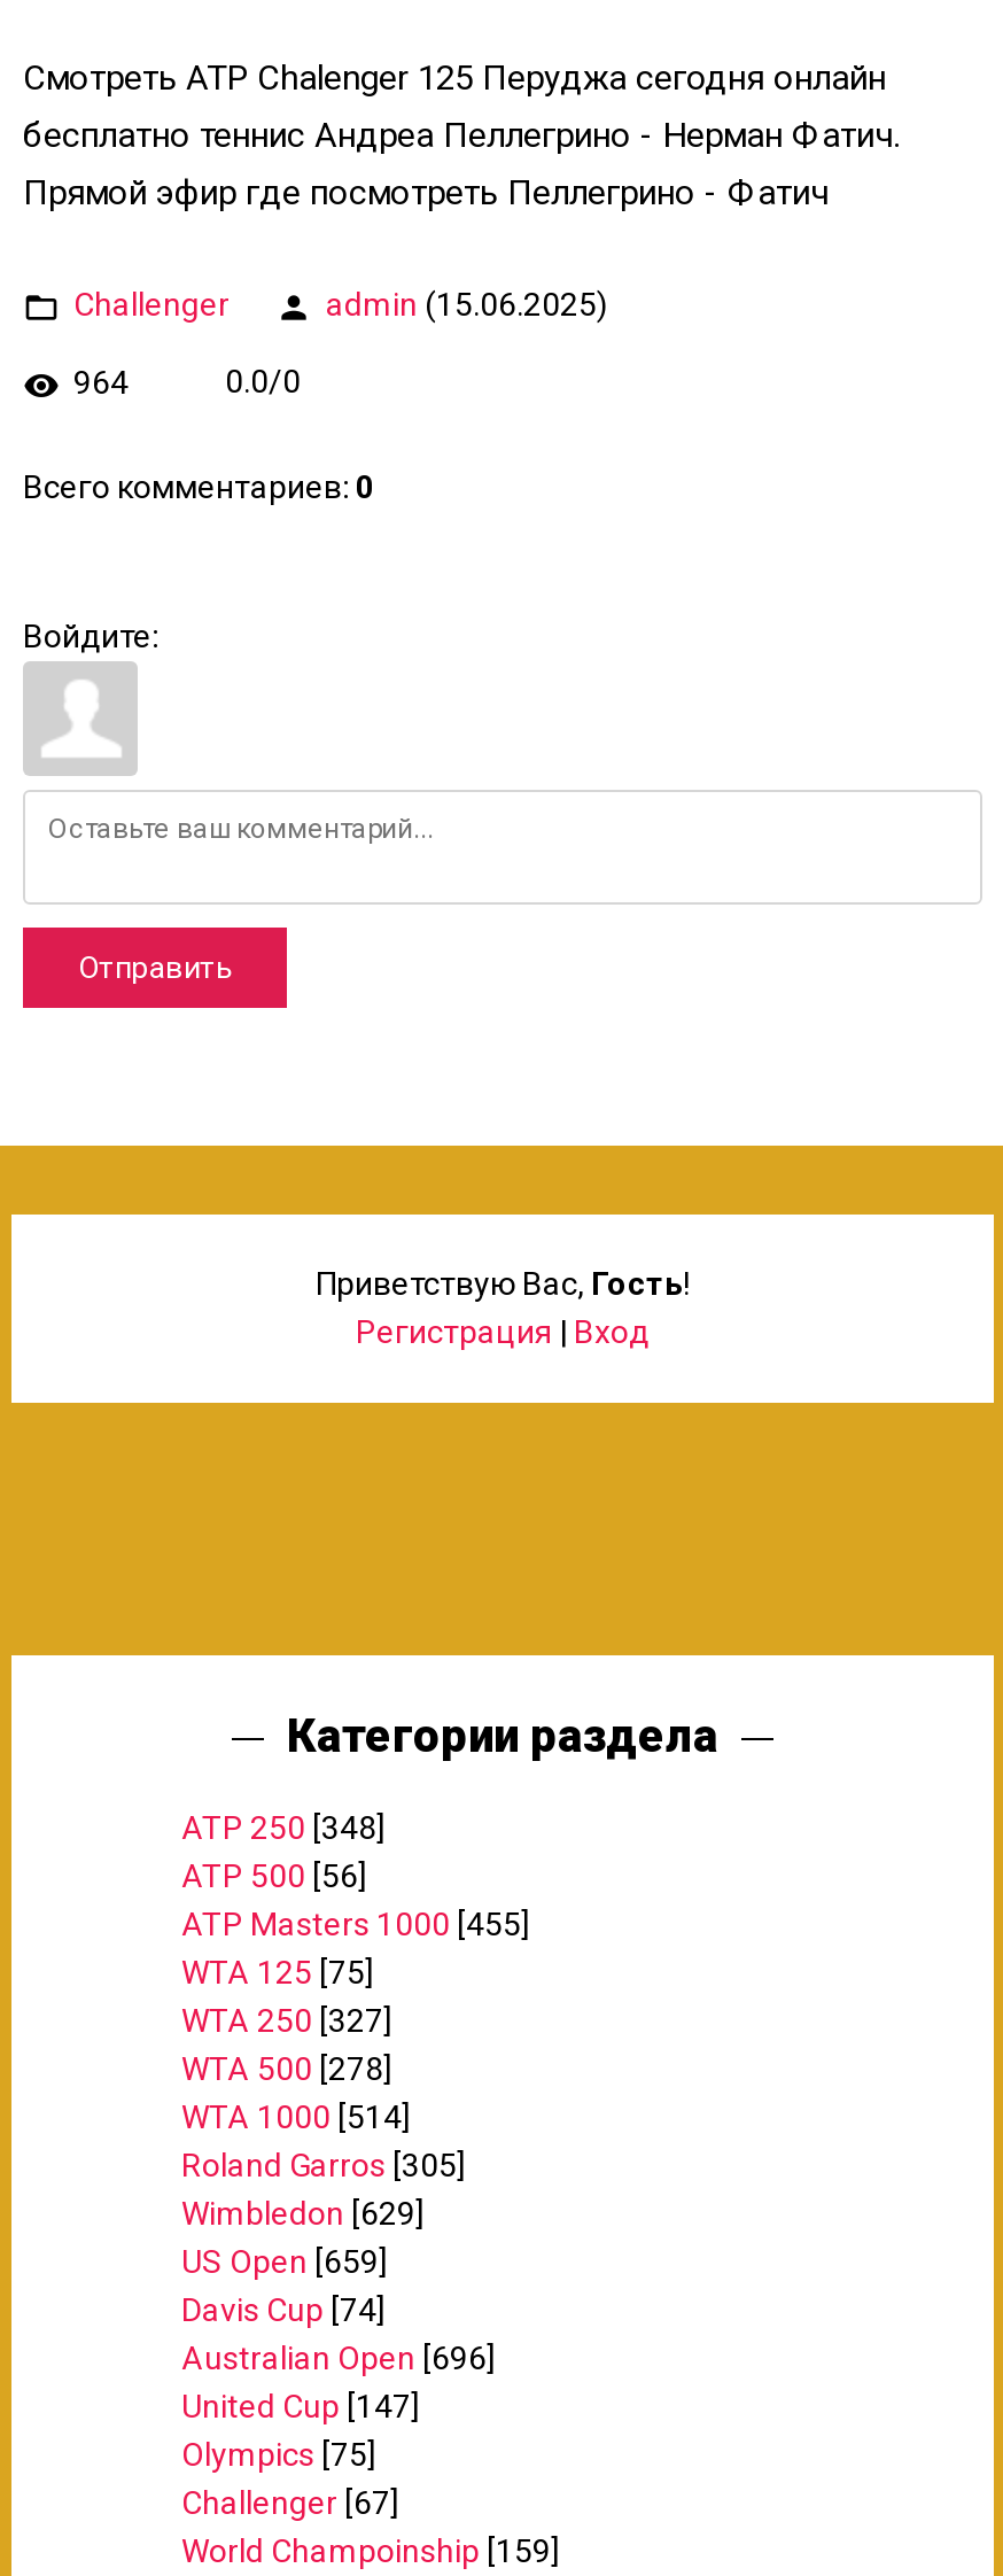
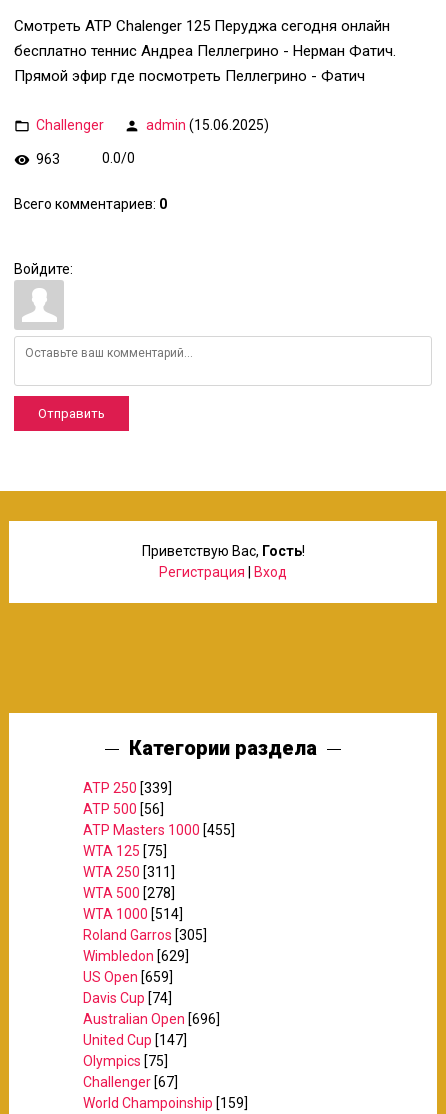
- 964
+ 963

- ATP 250 [348]
+ ATP 250 [339]

- WTA 250 [327]
+ WTA 250 [311]
